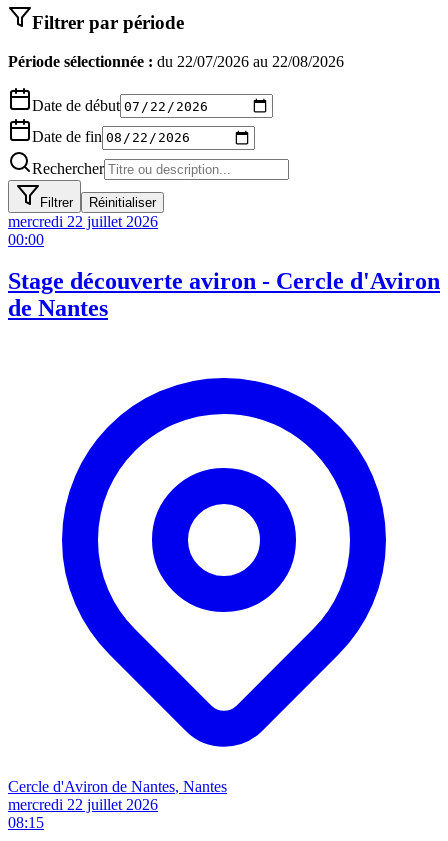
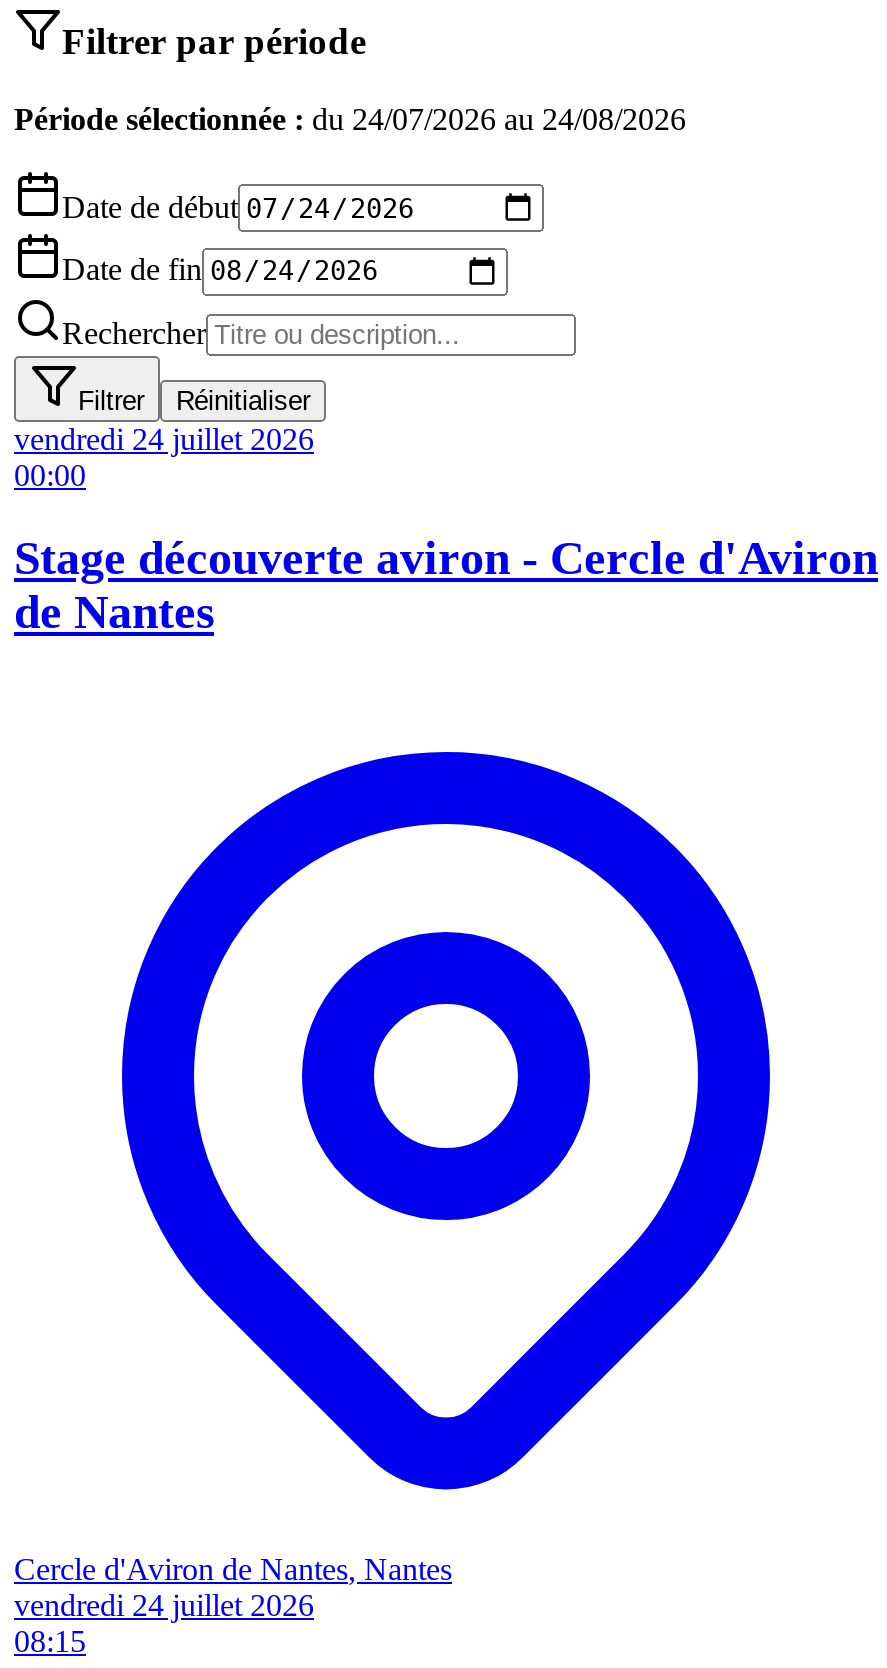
- Période sélectionnée : du 22/07/2026 au 22/08/2026
+ Période sélectionnée : du 24/07/2026 au 24/08/2026

- mercredi 22 juillet 2026
+ vendredi 24 juillet 2026

- mercredi 22 juillet 2026
+ vendredi 24 juillet 2026
